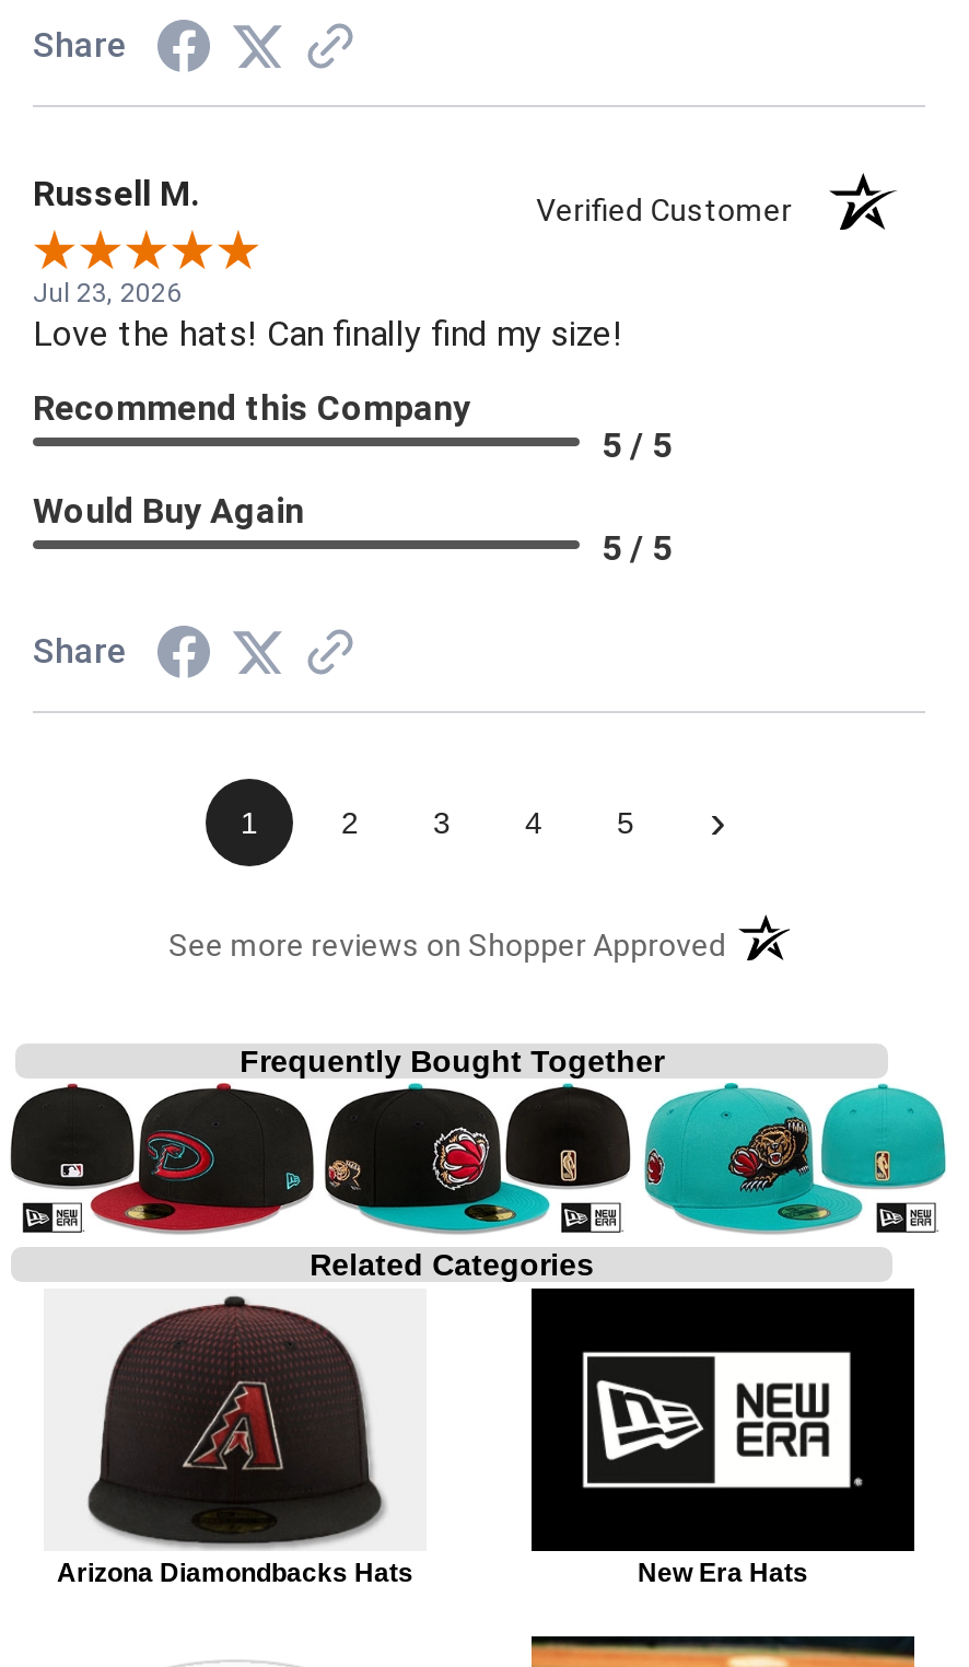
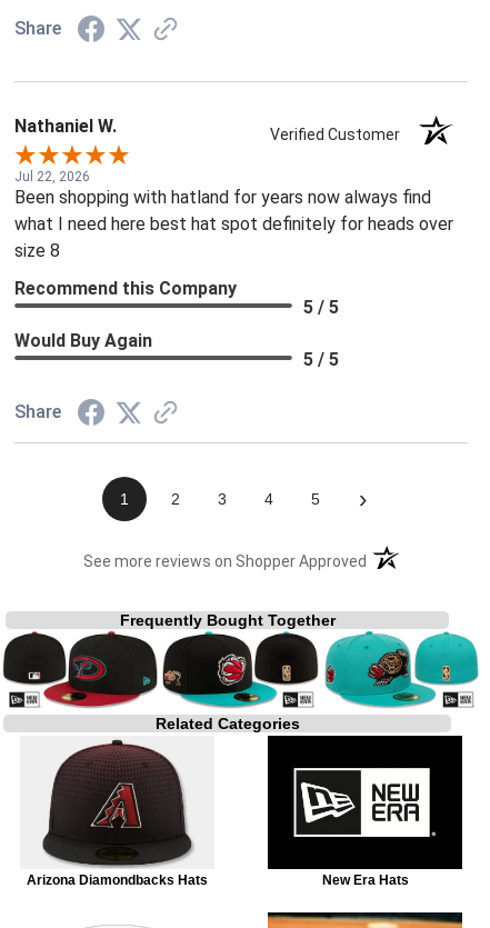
- Russell M.
+ Nathaniel W.

- Jul 23, 2026
- Love the hats! Can finally find my size!
+ Jul 22, 2026
+ Been shopping with hatland for years now always find
+ what I need here best hat spot definitely for heads over
+ size 8
